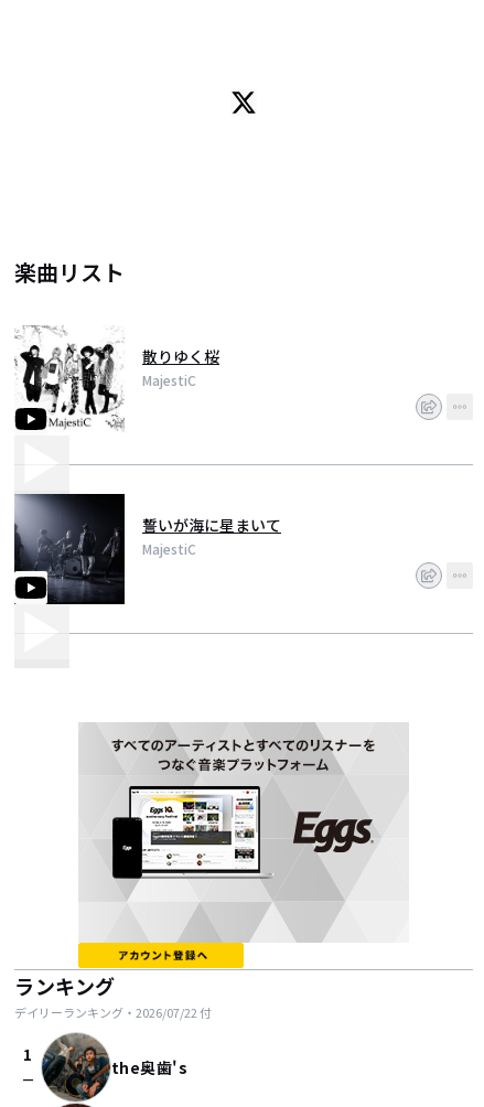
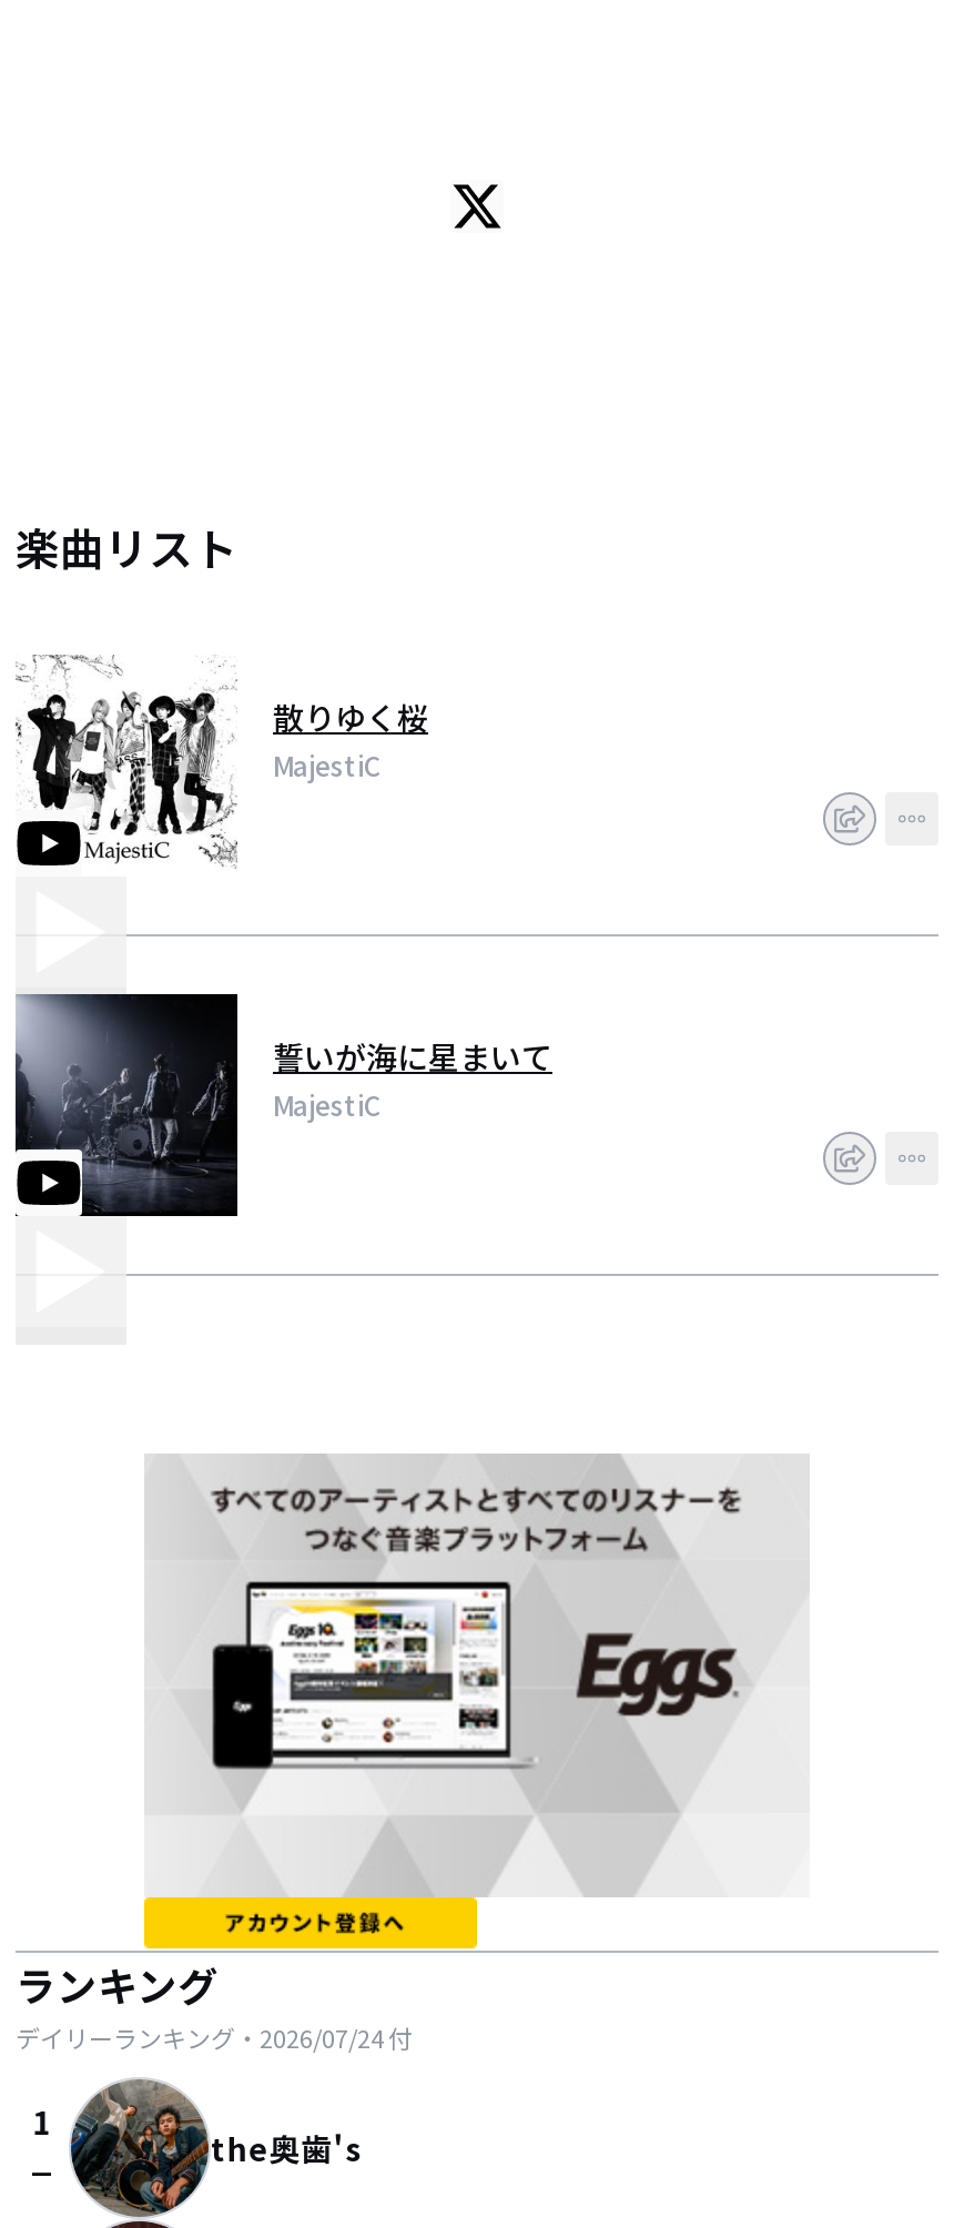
- デイリーランキング・2026/07/22付
+ デイリーランキング・2026/07/24付
